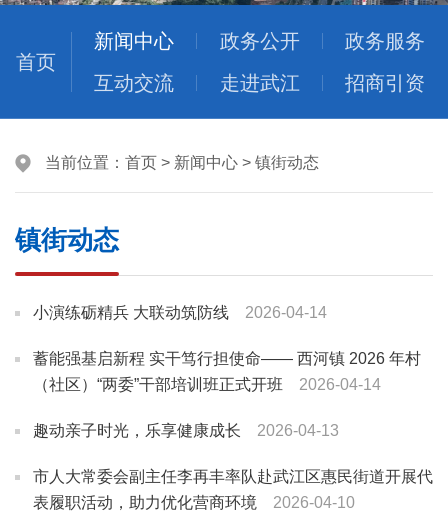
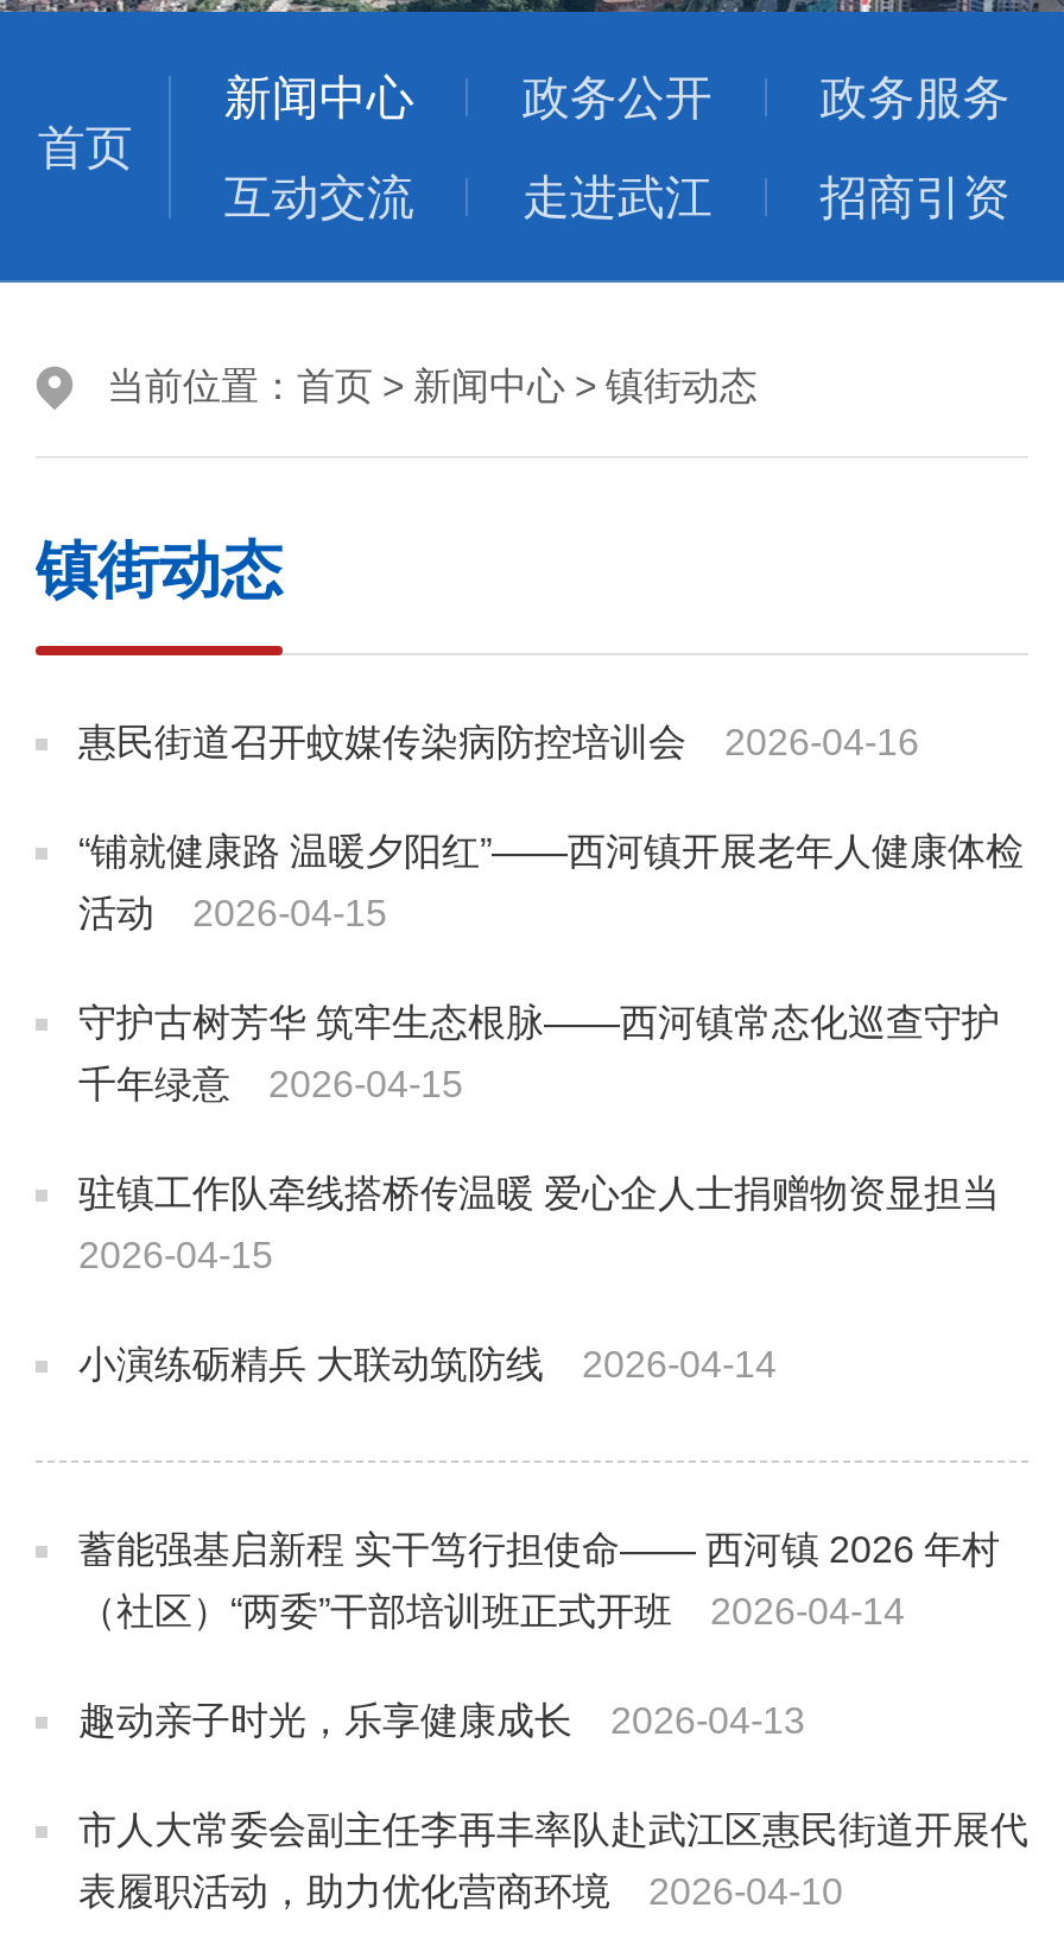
+ 惠民街道召开蚊媒传染病防控培训会
+ 2026-04-16
+ “铺就健康路 温暖夕阳红”——西河镇开展老年人健康体检
+ 活动
+ 2026-04-15
+ 守护古树芳华 筑牢生态根脉——西河镇常态化巡查守护
+ 千年绿意
+ 2026-04-15
+ 驻镇工作队牵线搭桥传温暖 爱心企人士捐赠物资显担当
+ 2026-04-15
